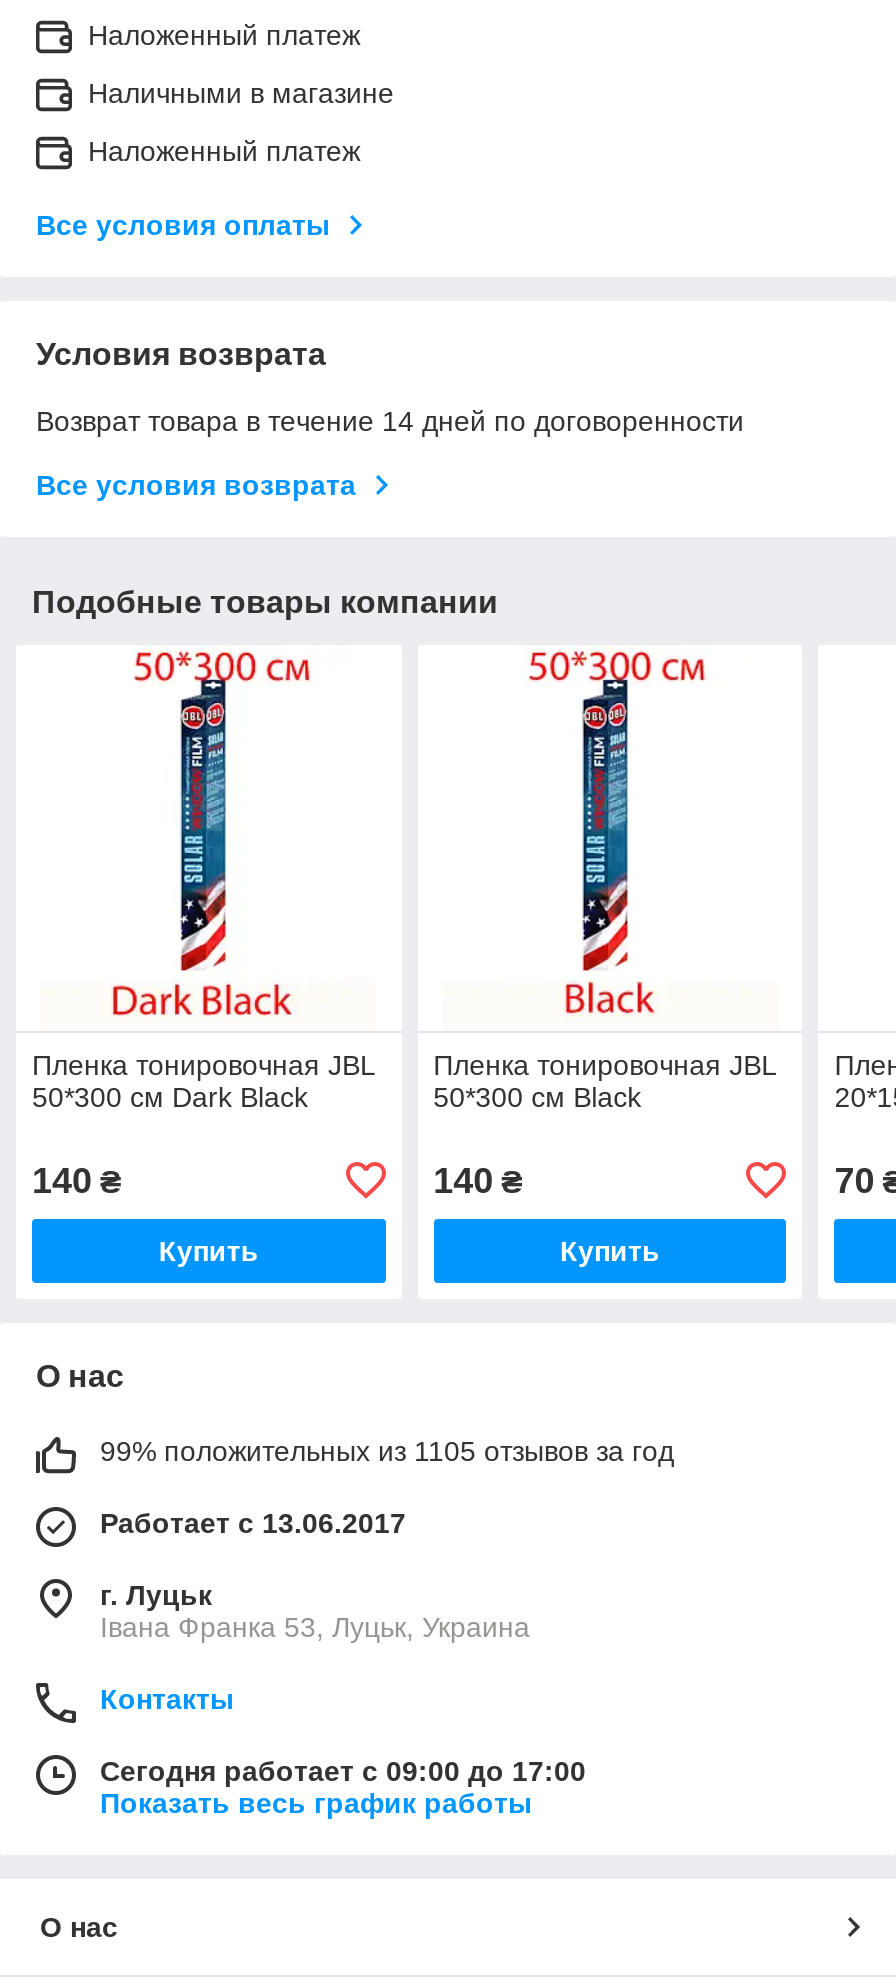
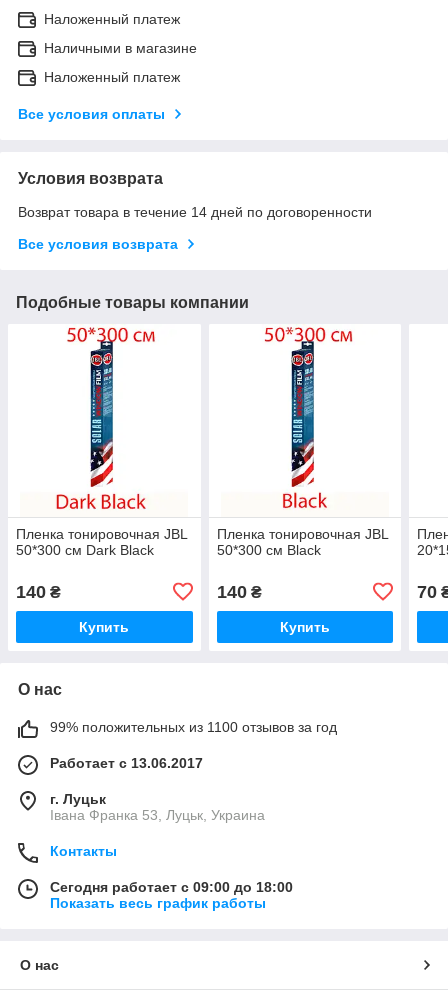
- 99% положительных из 1105 отзывов за год
+ 99% положительных из 1100 отзывов за год

- Сегодня работает с 09:00 до 17:00
+ Сегодня работает с 09:00 до 18:00
